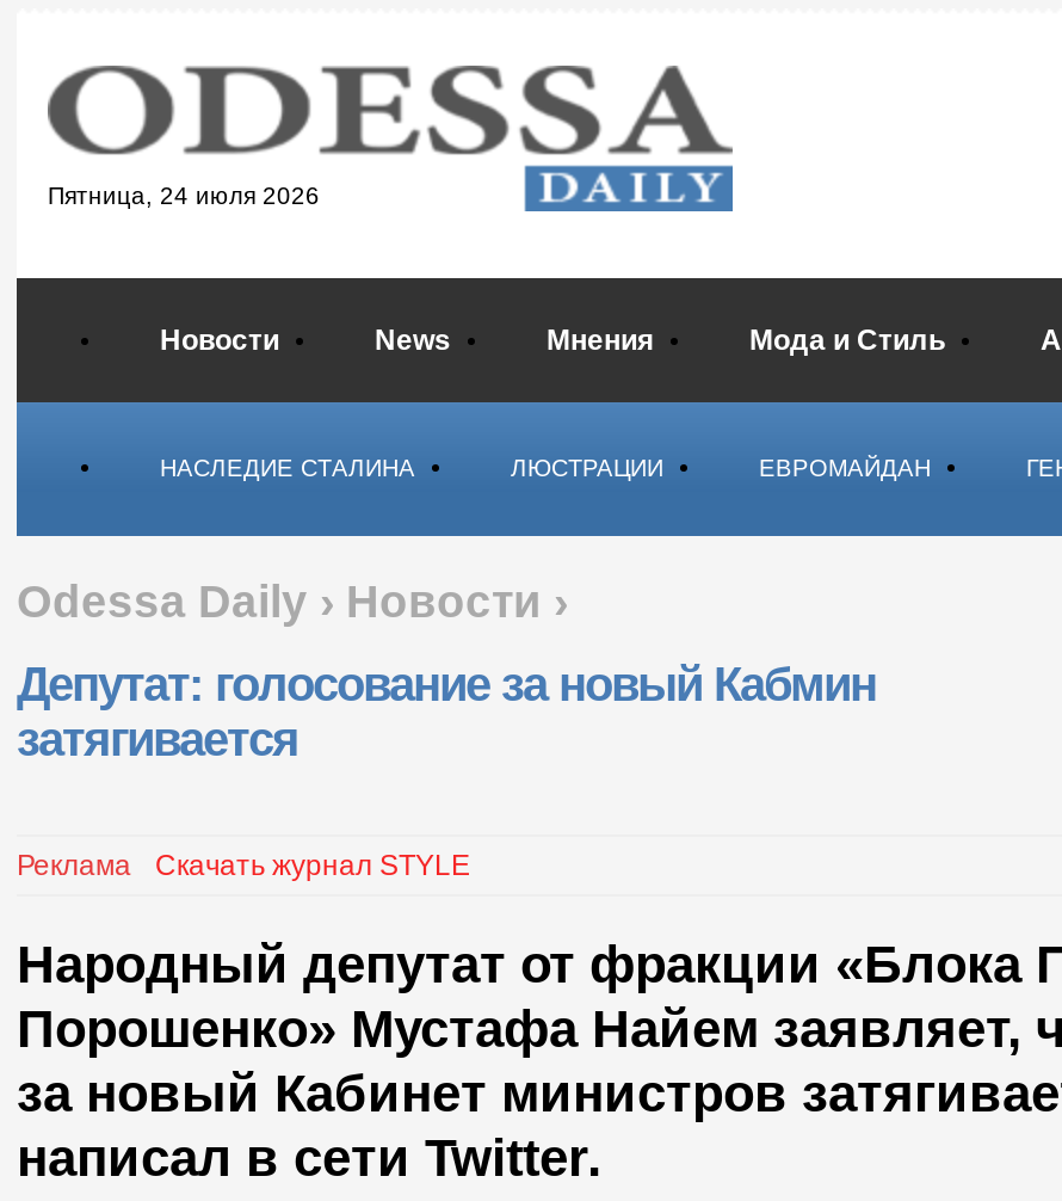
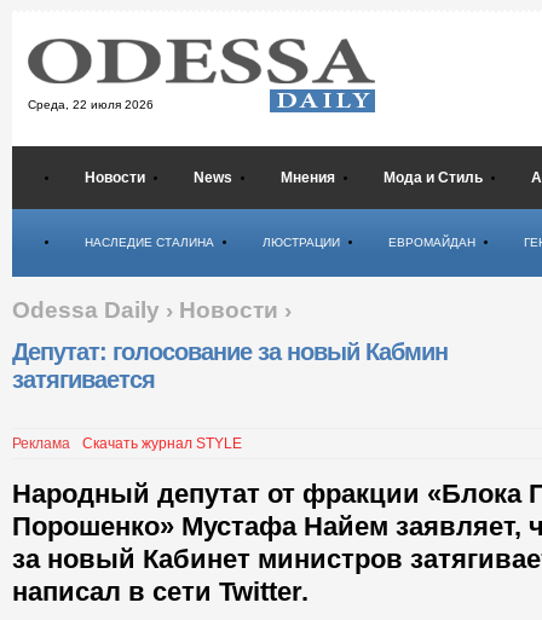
- Пятница, 24 июля 2026
+ Среда, 22 июля 2026
